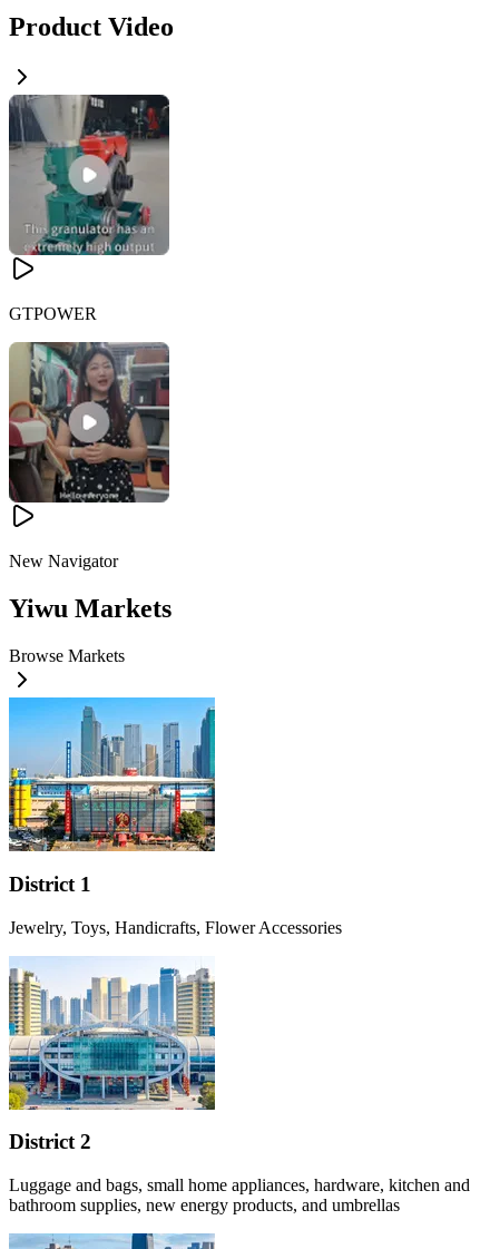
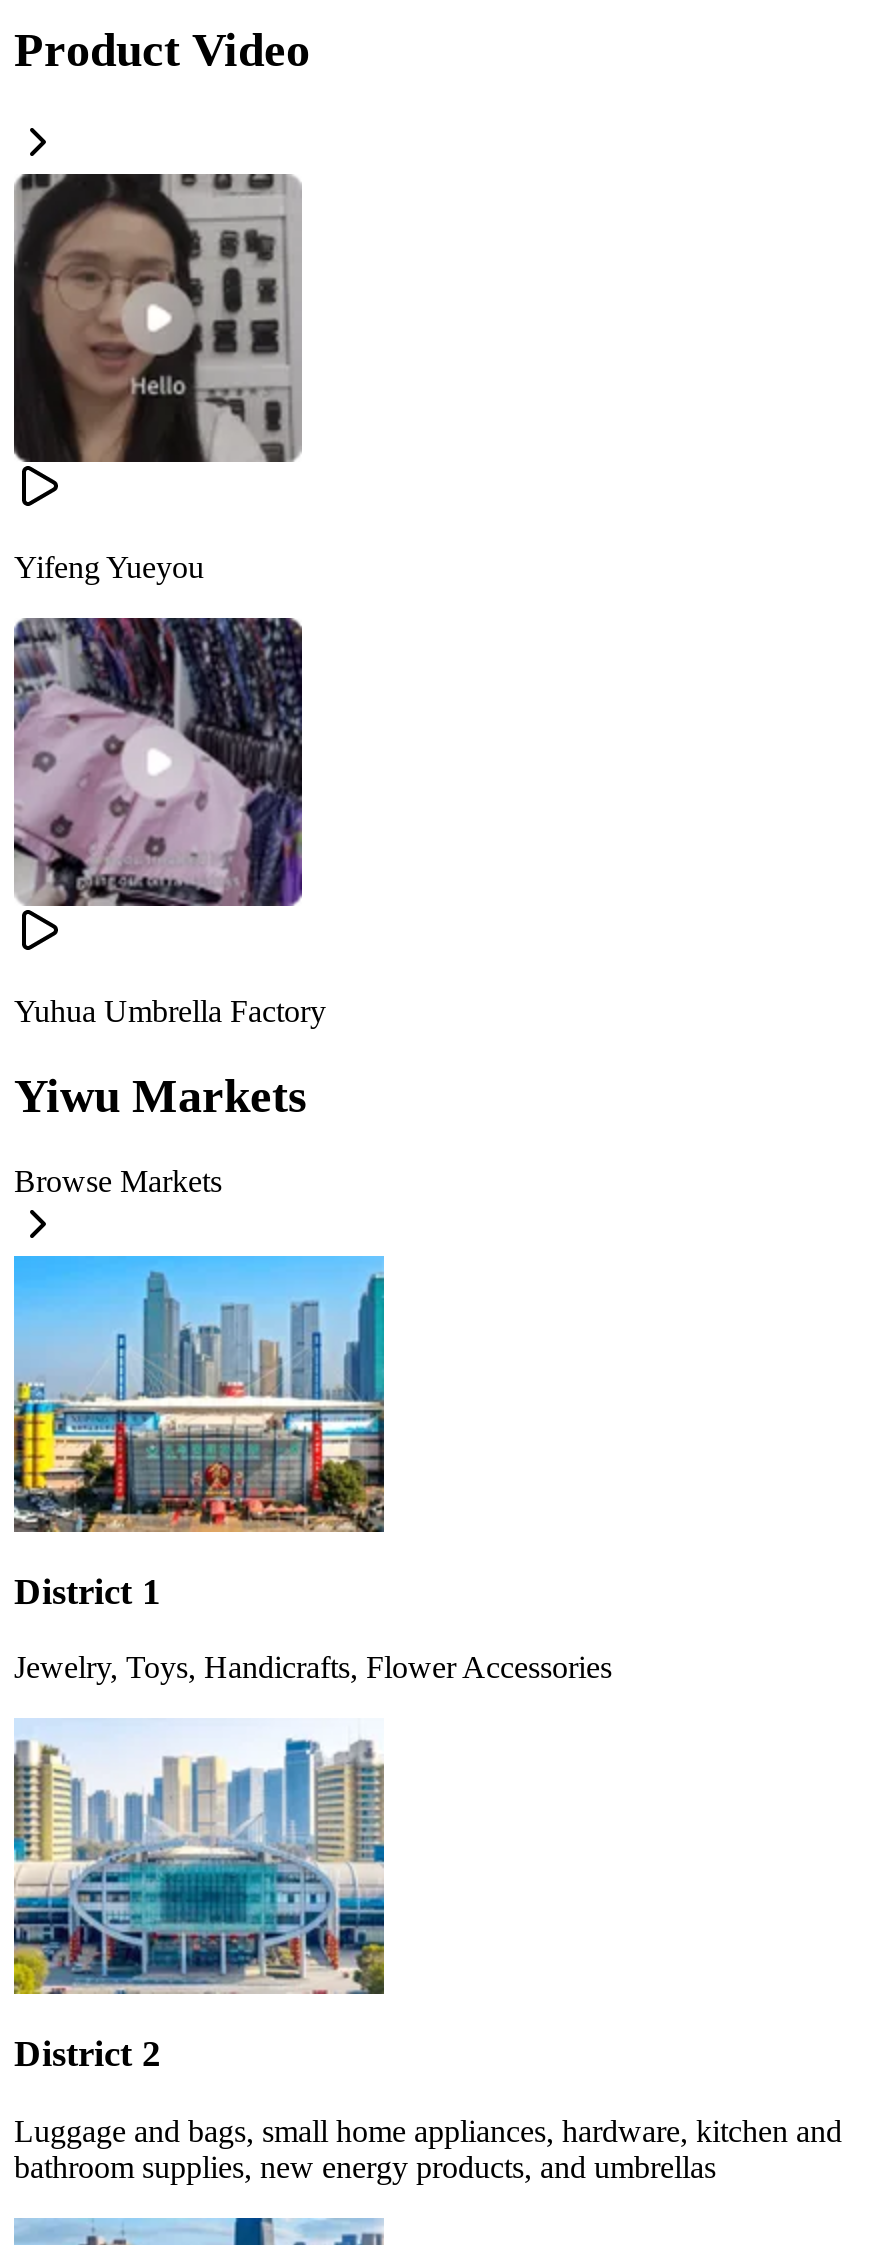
- [image]
+ [image]

- GTPOWER
+ Yifeng Yueyou

- [image]
+ [image]

- New Navigator
+ Yuhua Umbrella Factory
